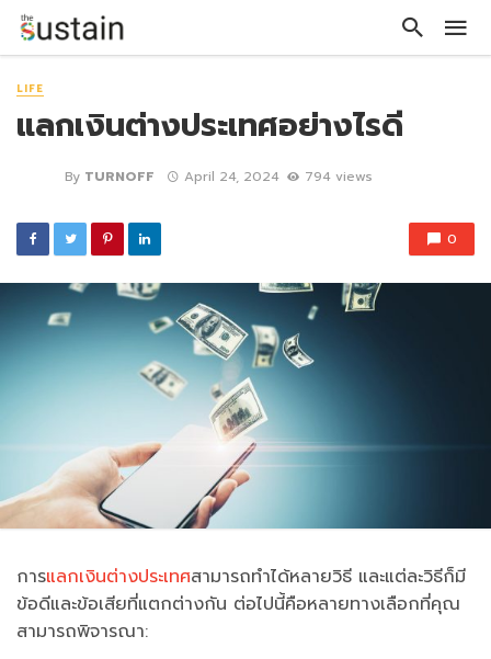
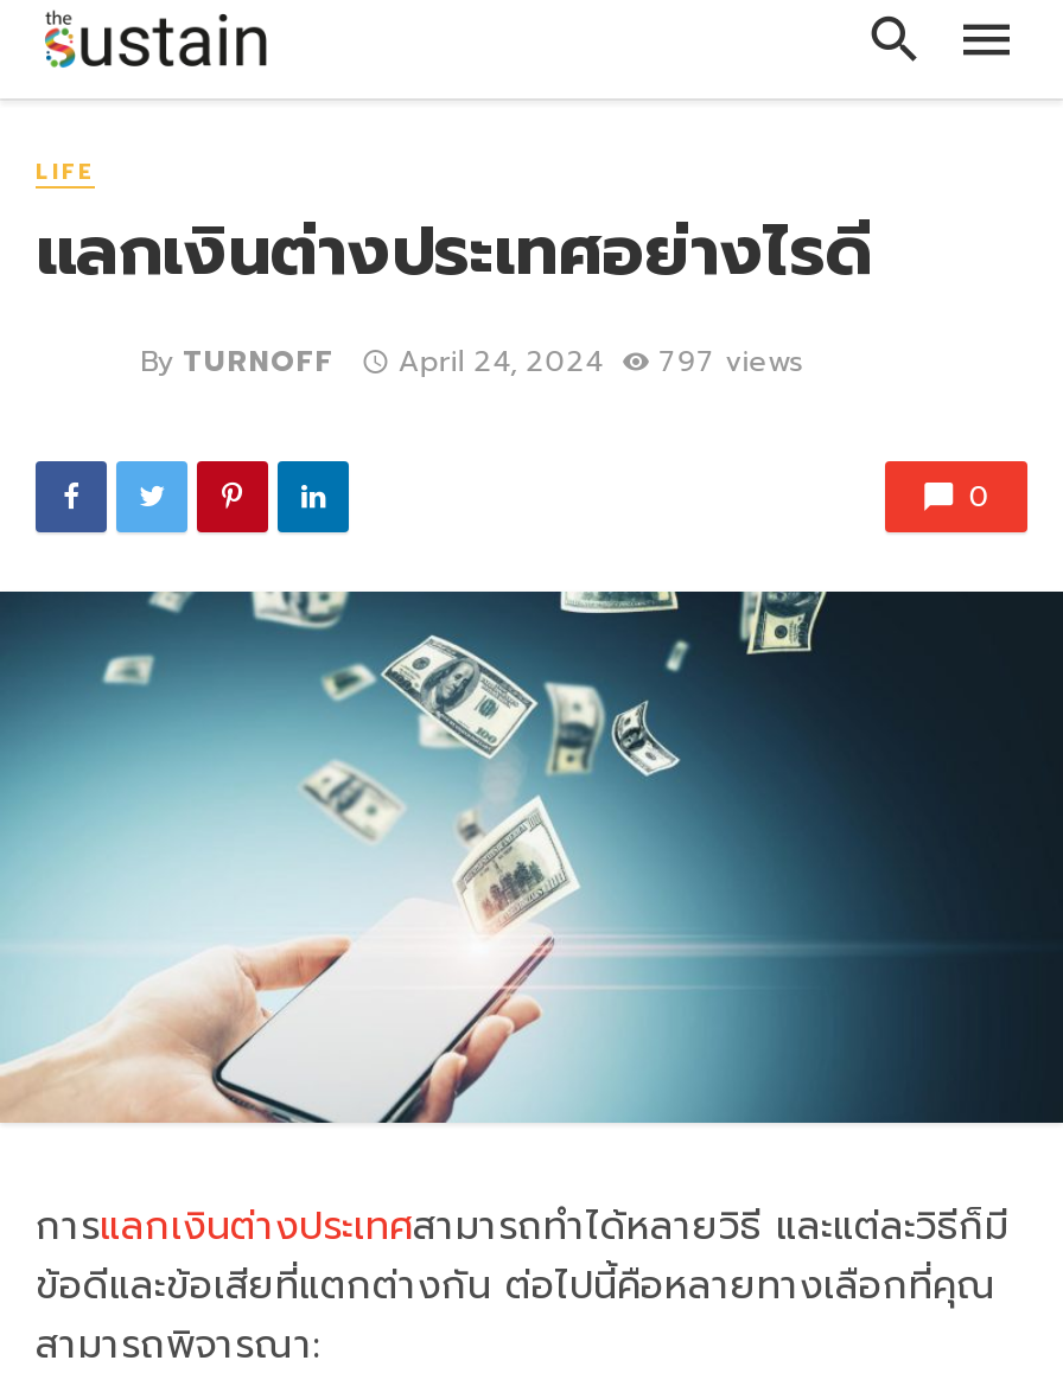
- By TURNOFF April 24, 2024 794 views
+ By TURNOFF April 24, 2024 797 views
